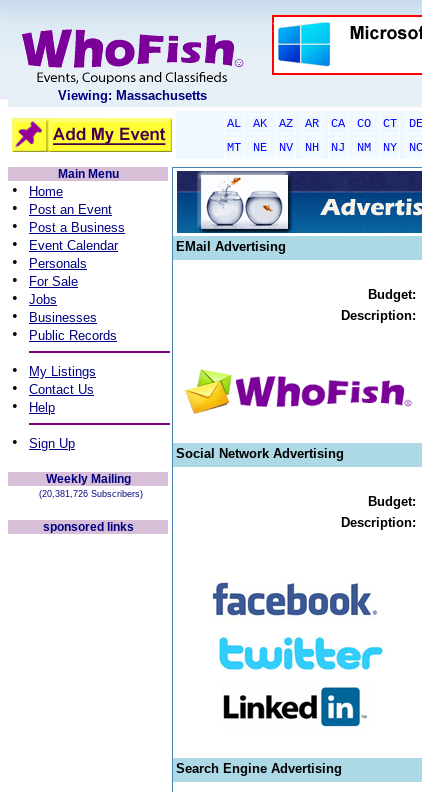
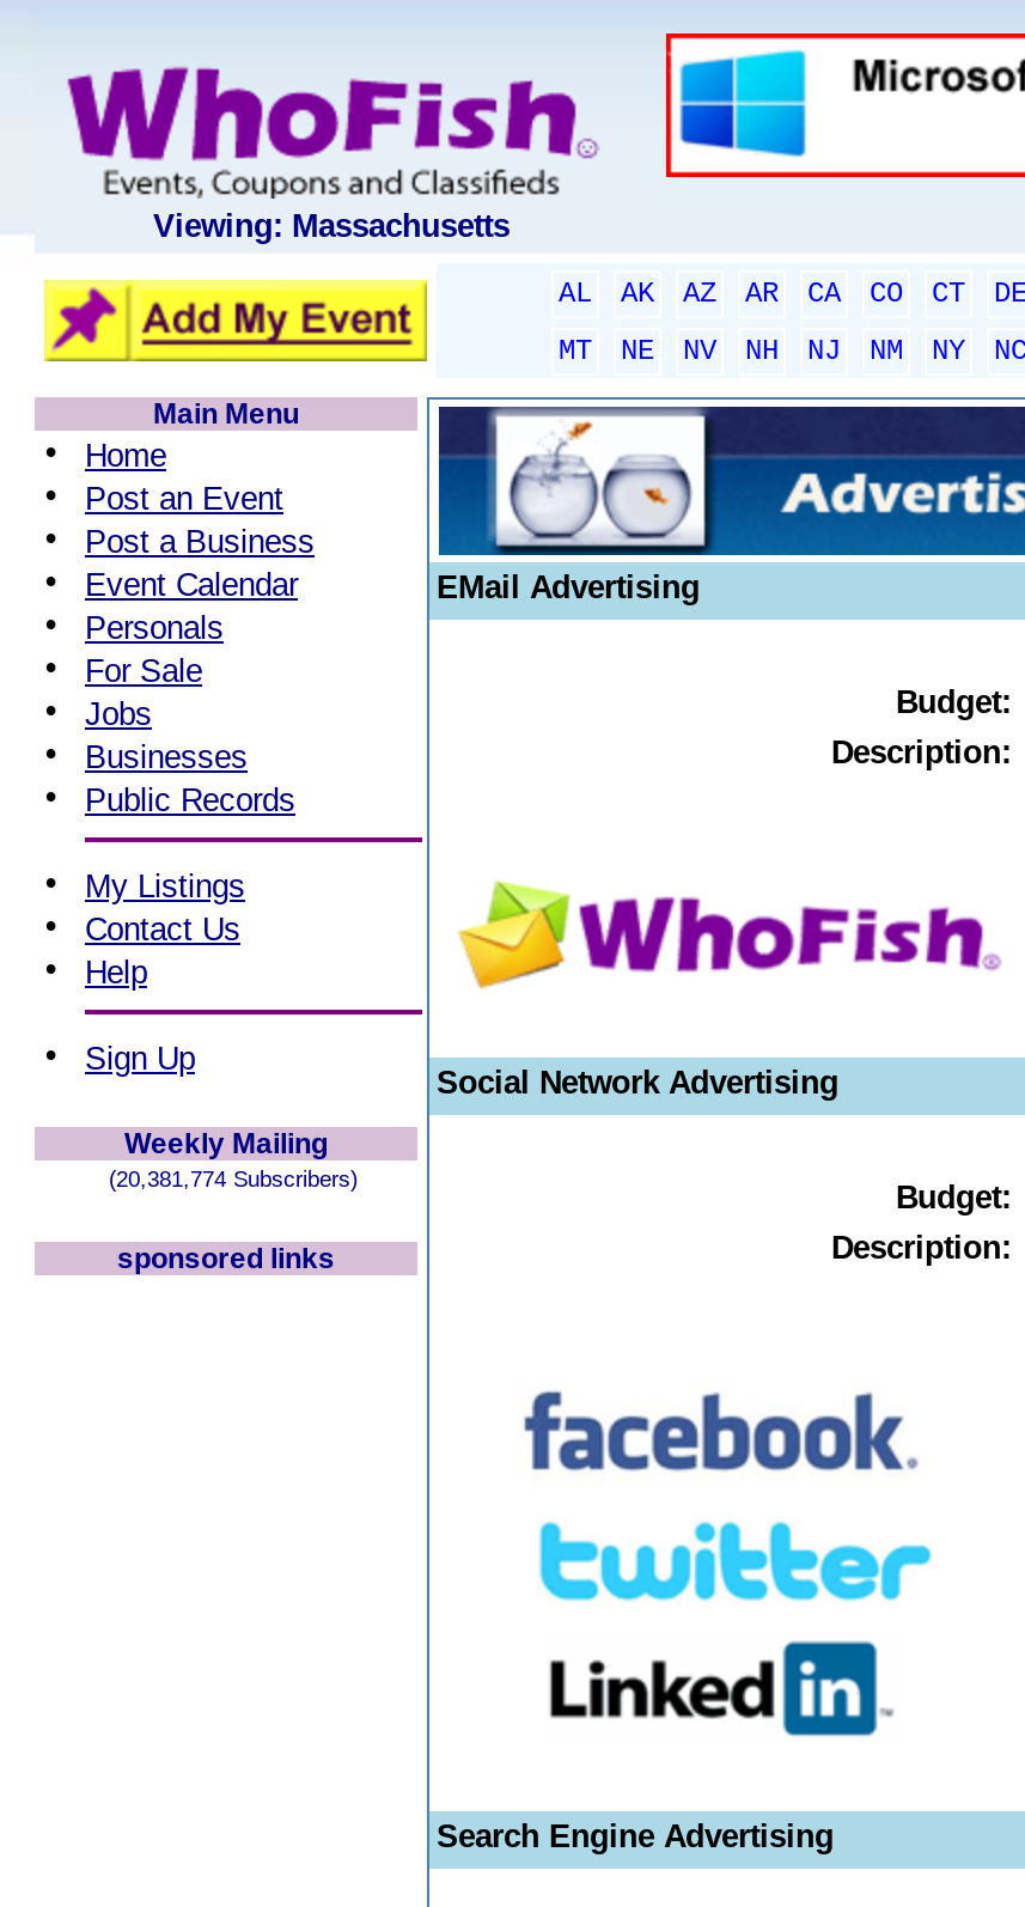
- (20,381,726 Subscribers)
+ (20,381,774 Subscribers)
